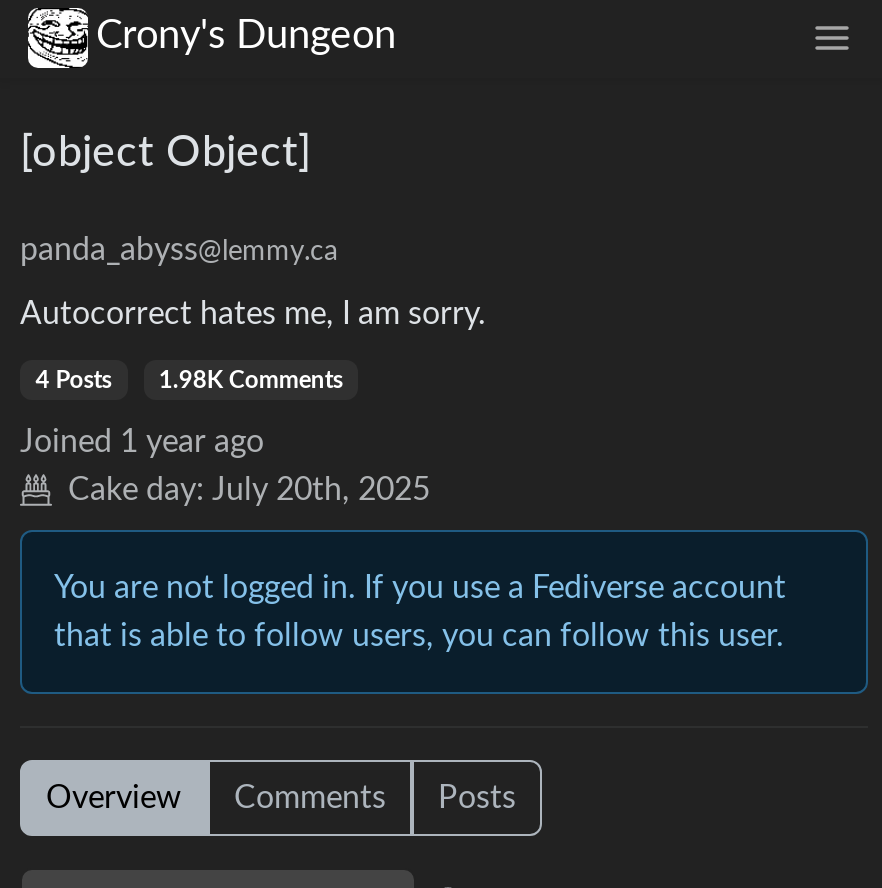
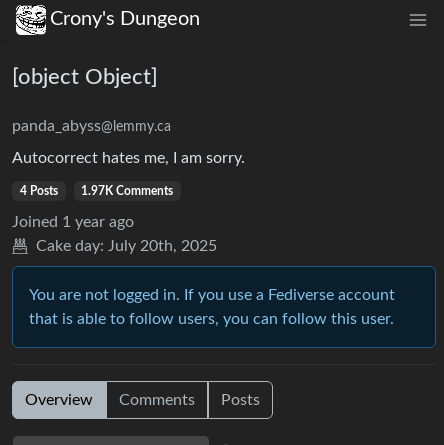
- 4 Posts 1.98K Comments
+ 4 Posts 1.97K Comments
